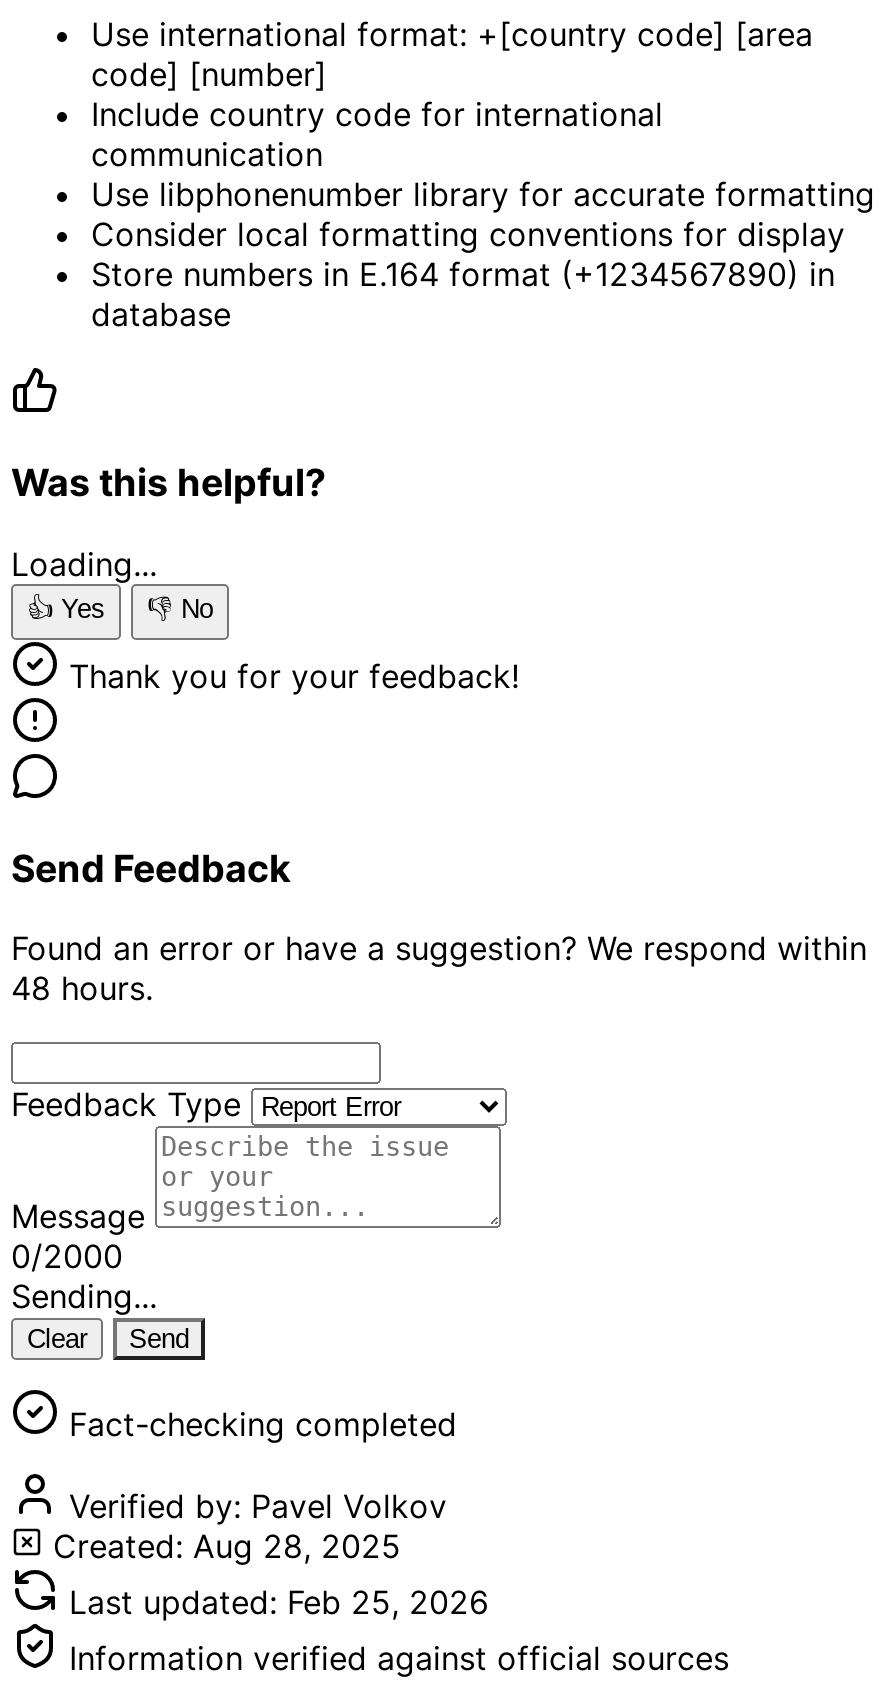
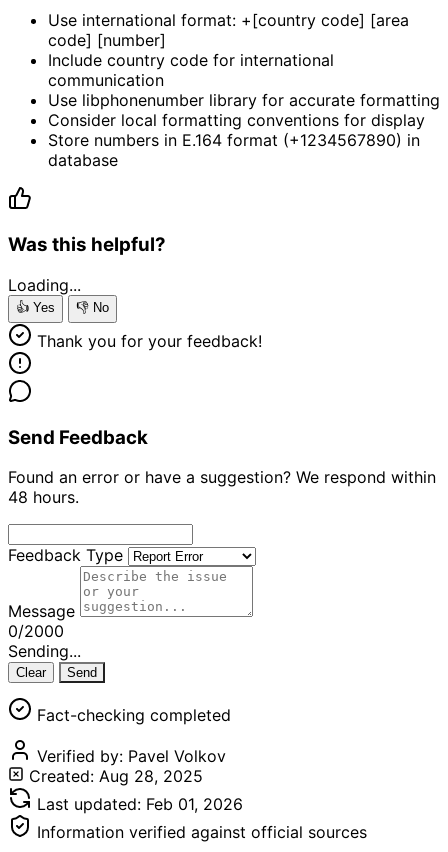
- Last updated: Feb 25, 2026
+ Last updated: Feb 01, 2026
